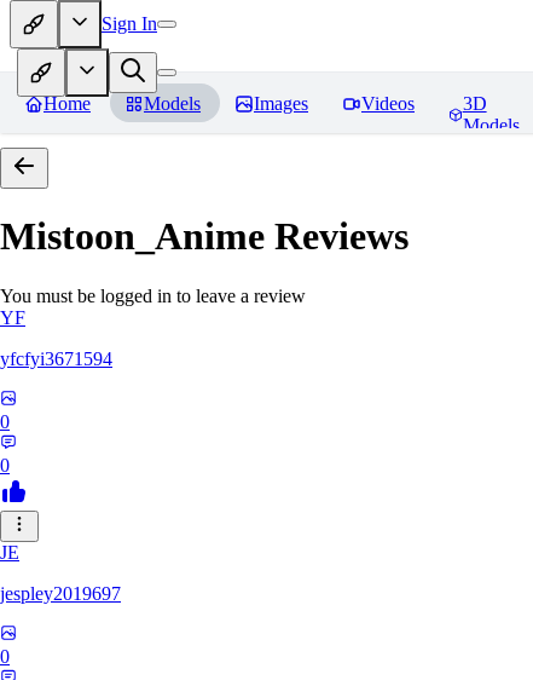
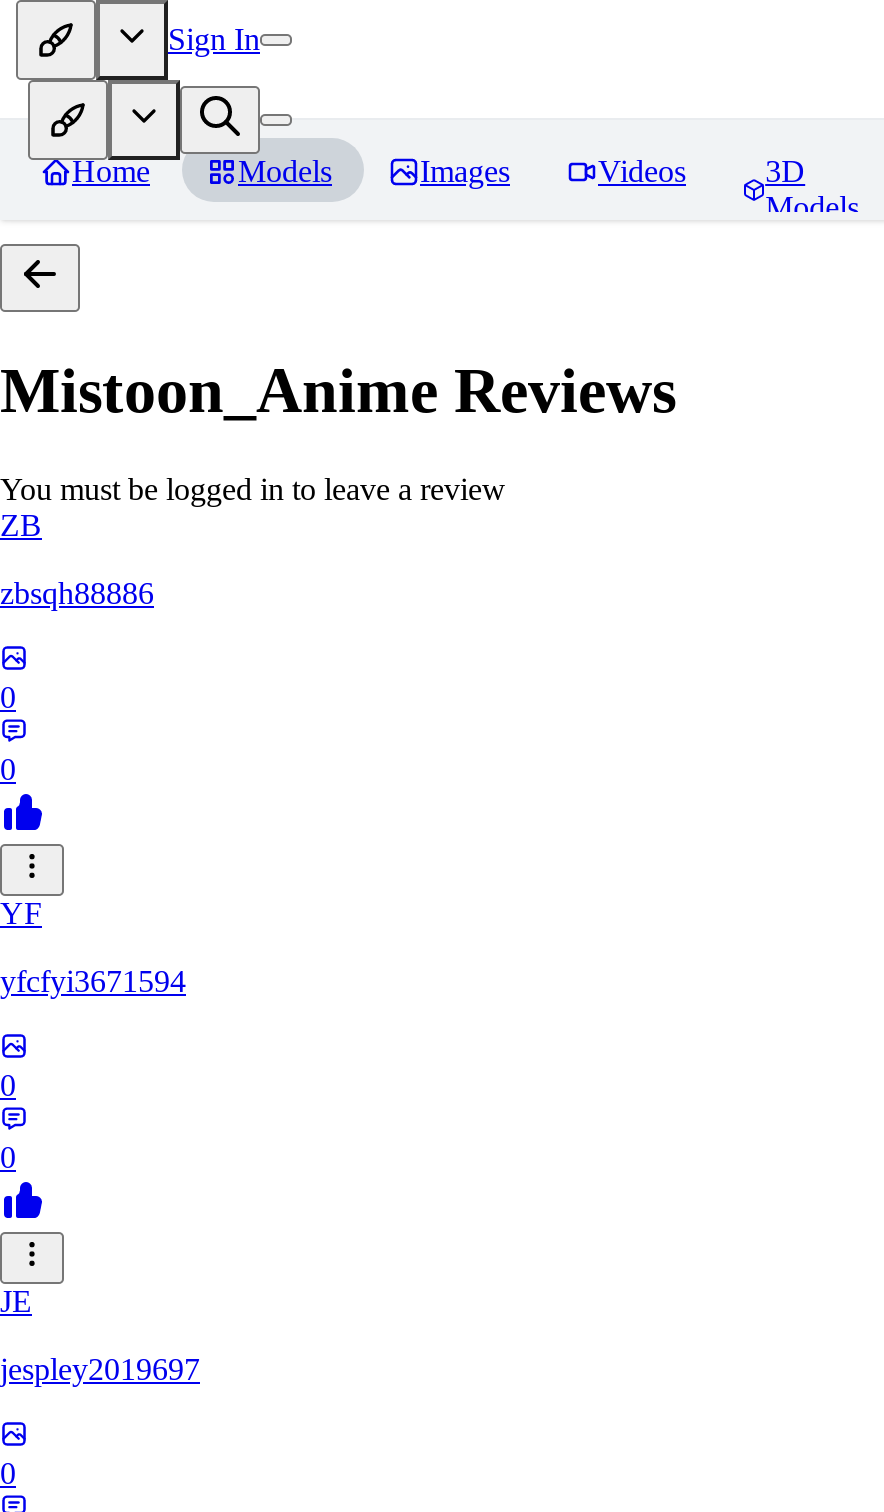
+ ZB
+ zbsqh88886
+ 0
+ 0
